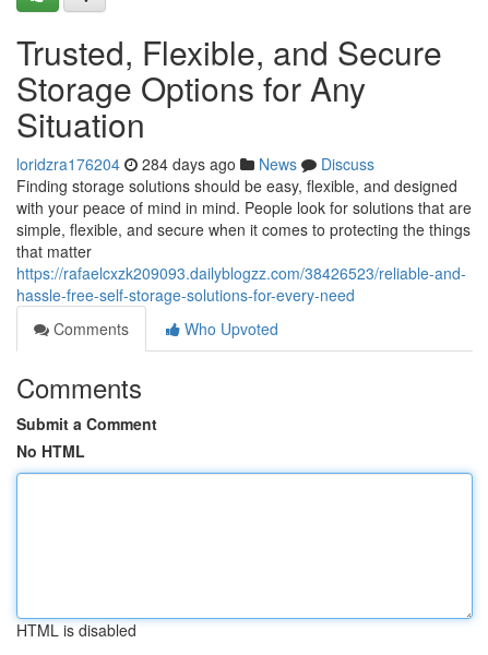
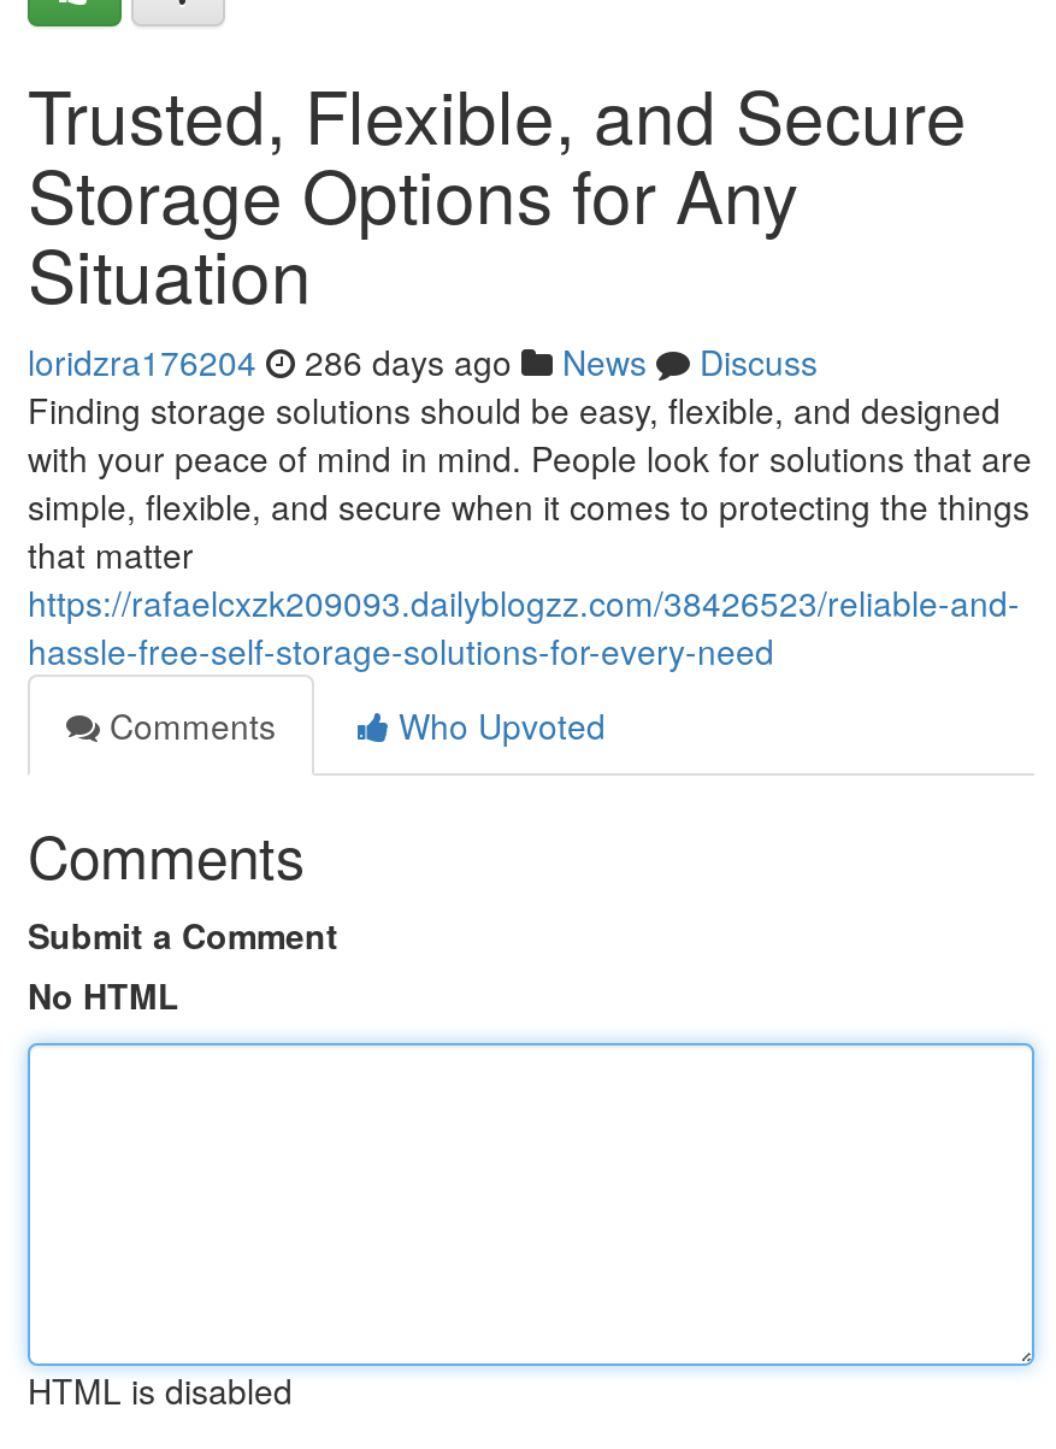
- loridzra176204 284 days ago News Discuss
+ loridzra176204 286 days ago News Discuss
